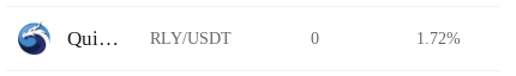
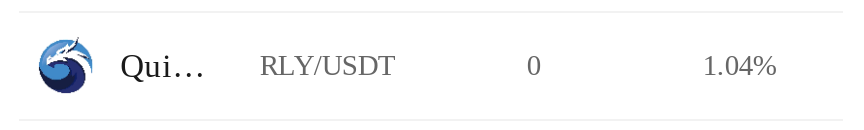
- 1.72%
+ 1.04%
